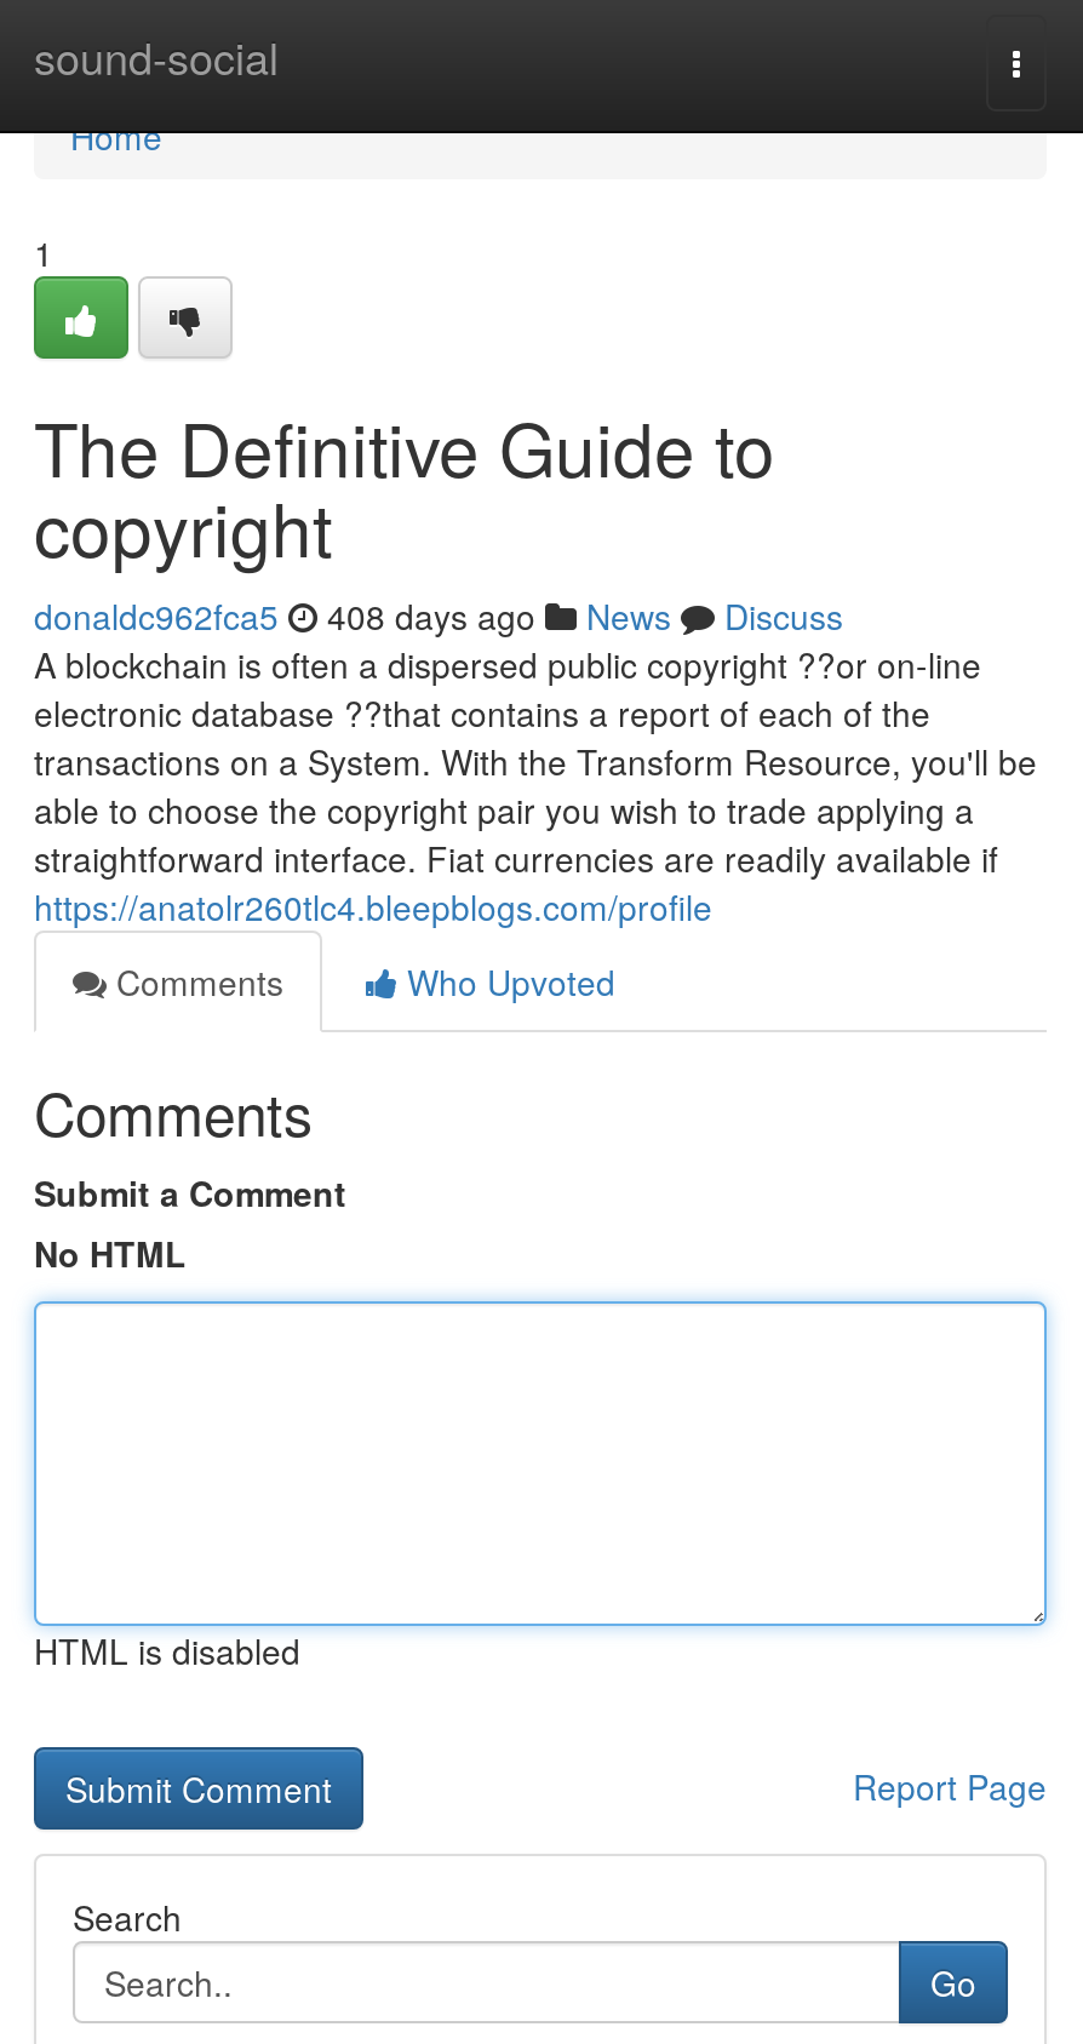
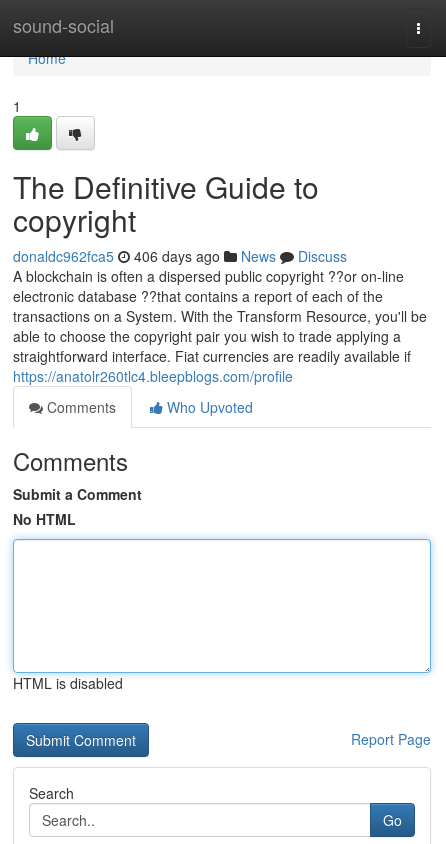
- donaldc962fca5 408 days ago News Discuss
+ donaldc962fca5 406 days ago News Discuss
